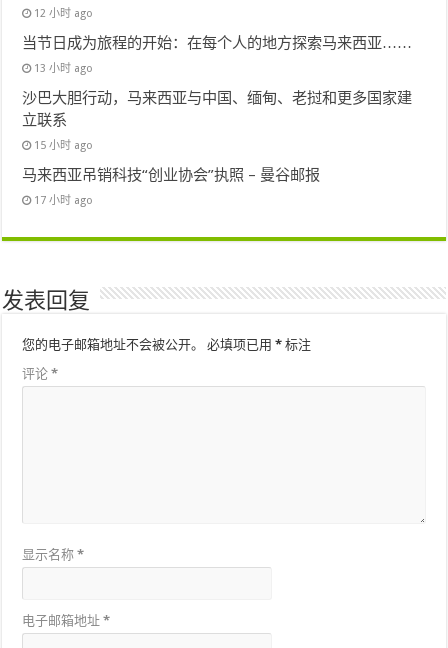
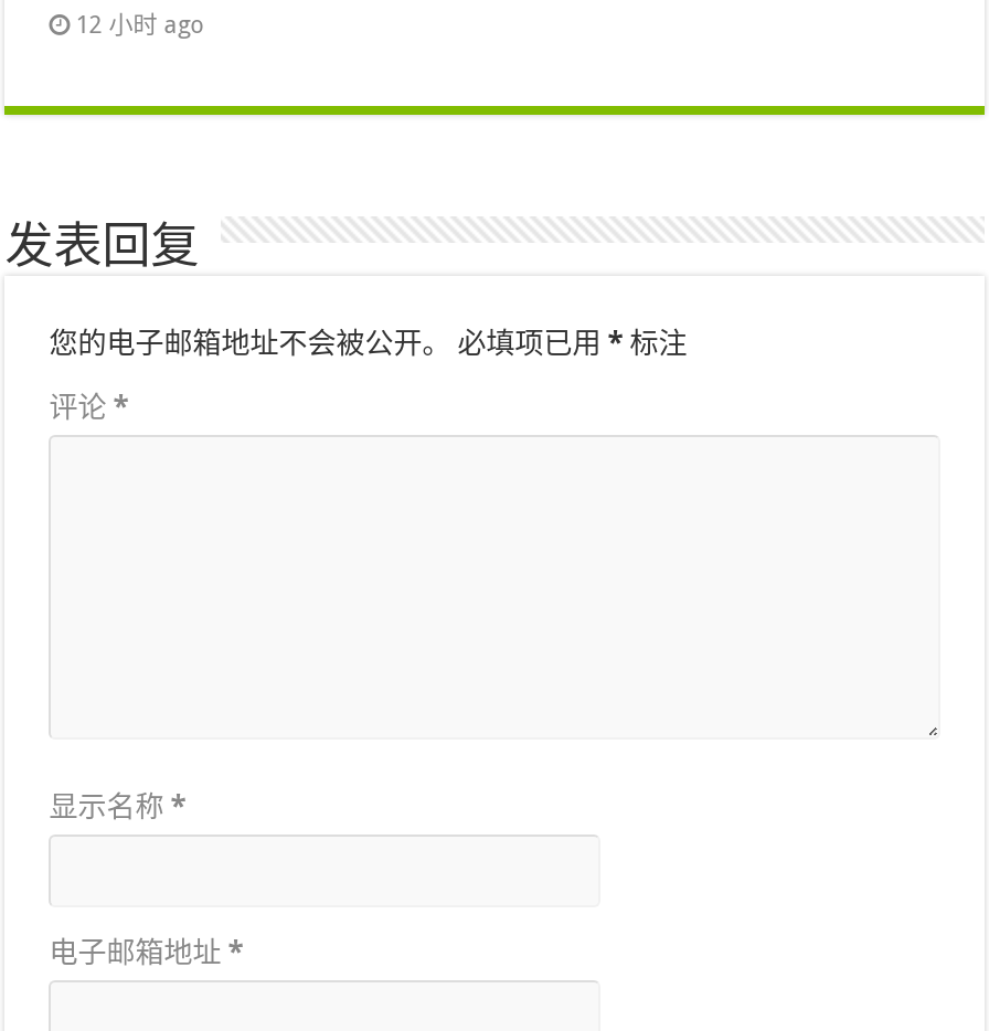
- 当节日成为旅程的开始：在每个人的地方探索马来西亚……
- 13 小时 ago
- 沙巴大胆行动，马来西亚与中国、缅甸、老挝和更多国家建
- 立联系
- 15 小时 ago
- 马来西亚吊销科技“创业协会”执照 – 曼谷邮报
- 17 小时 ago
